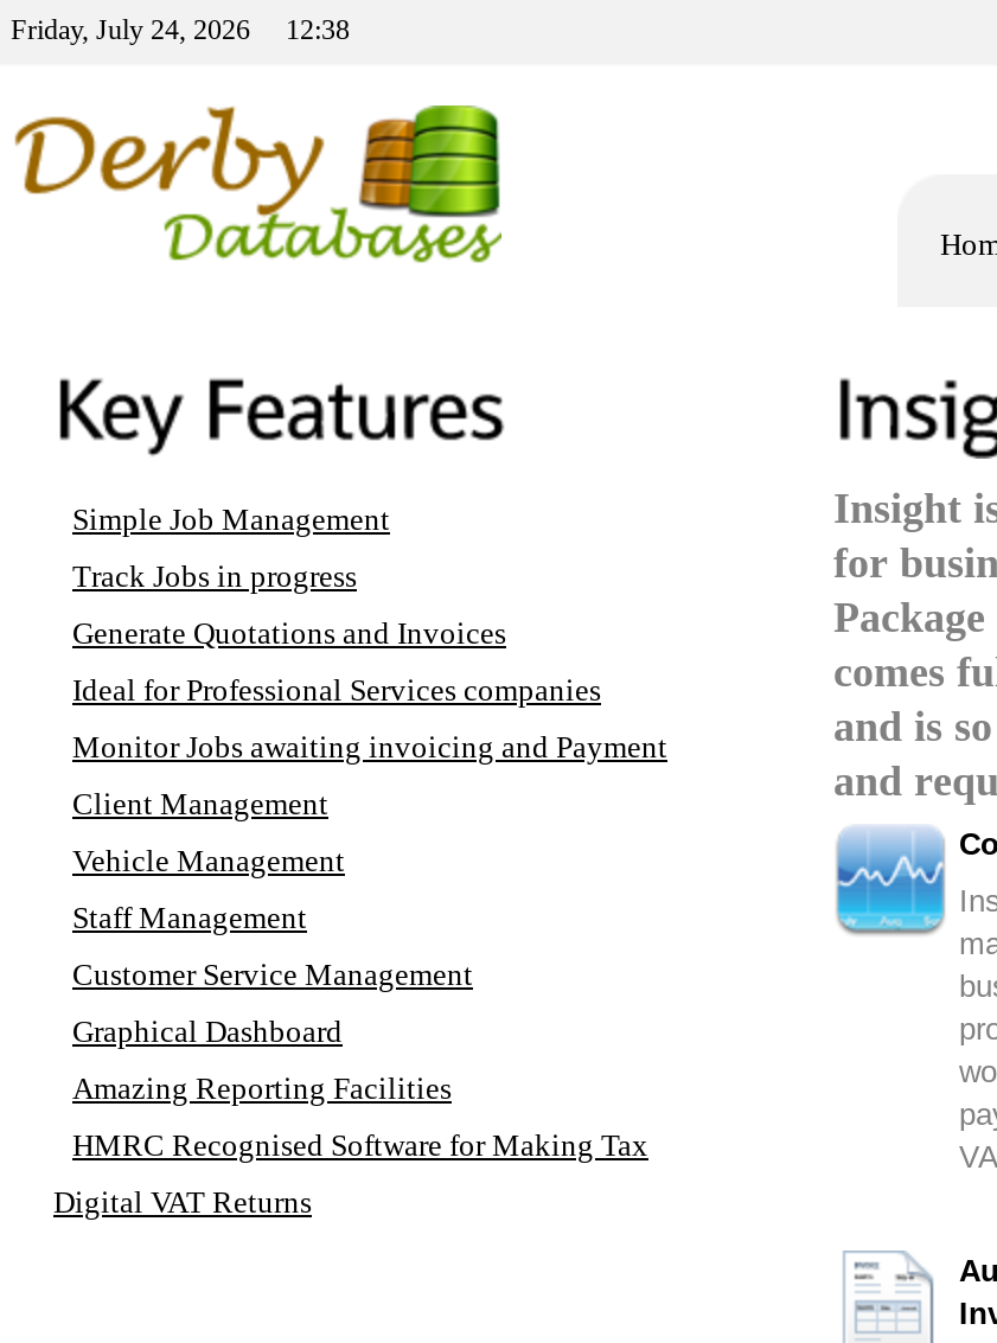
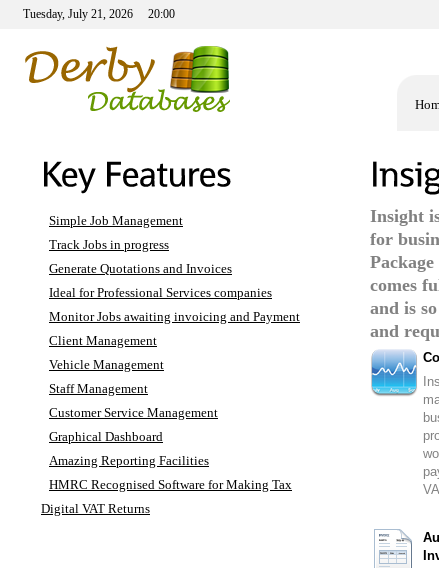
- Friday, July 24, 2026 12:38
+ Tuesday, July 21, 2026 20:00
